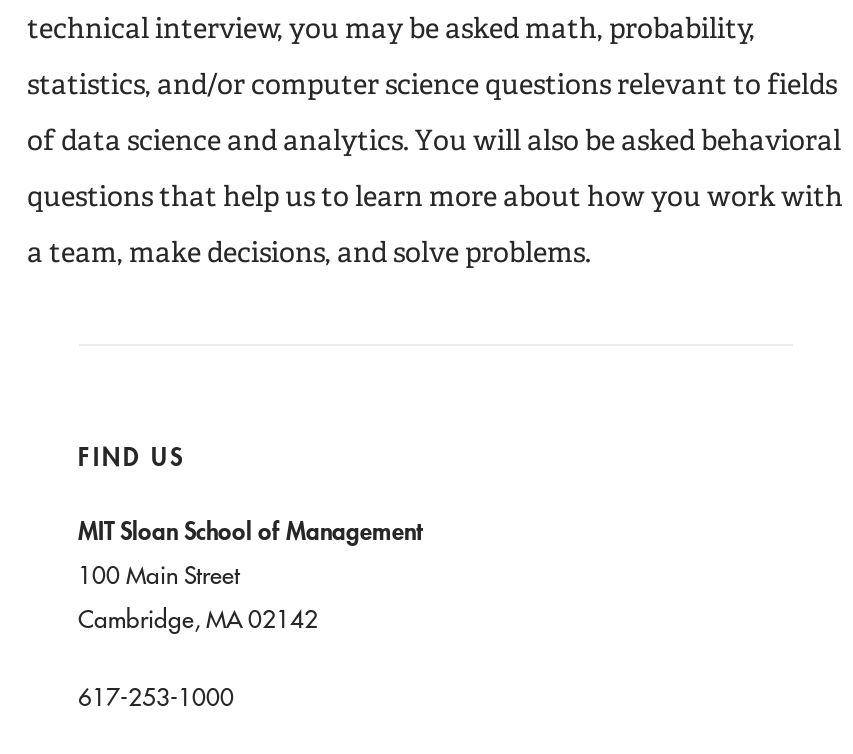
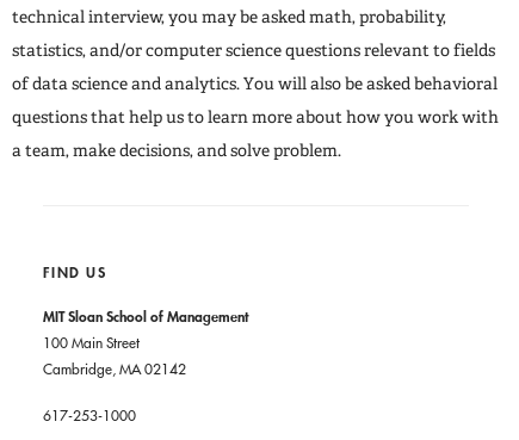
- a team, make decisions, and solve problems.
+ a team, make decisions, and solve problem.
